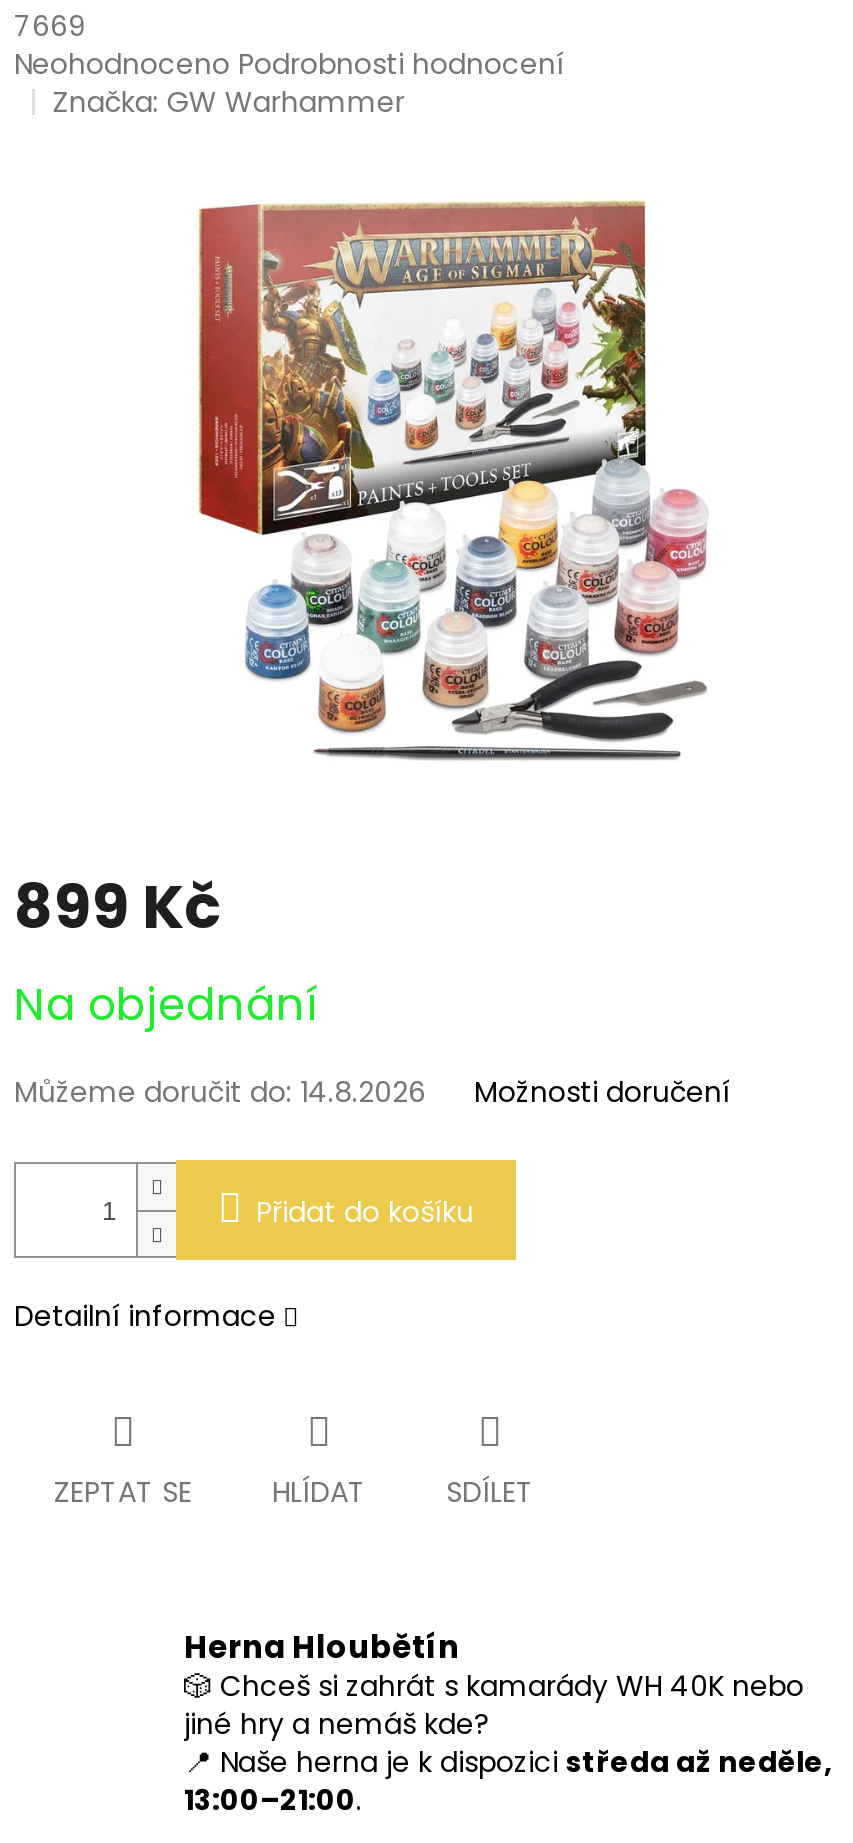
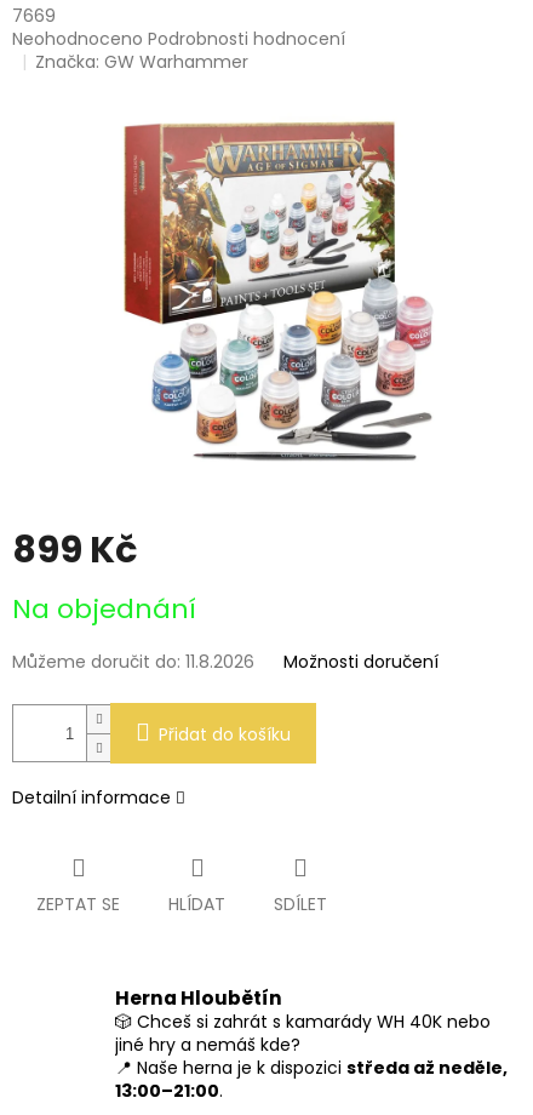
- Můžeme doručit do: 14.8.2026
+ Můžeme doručit do: 11.8.2026
